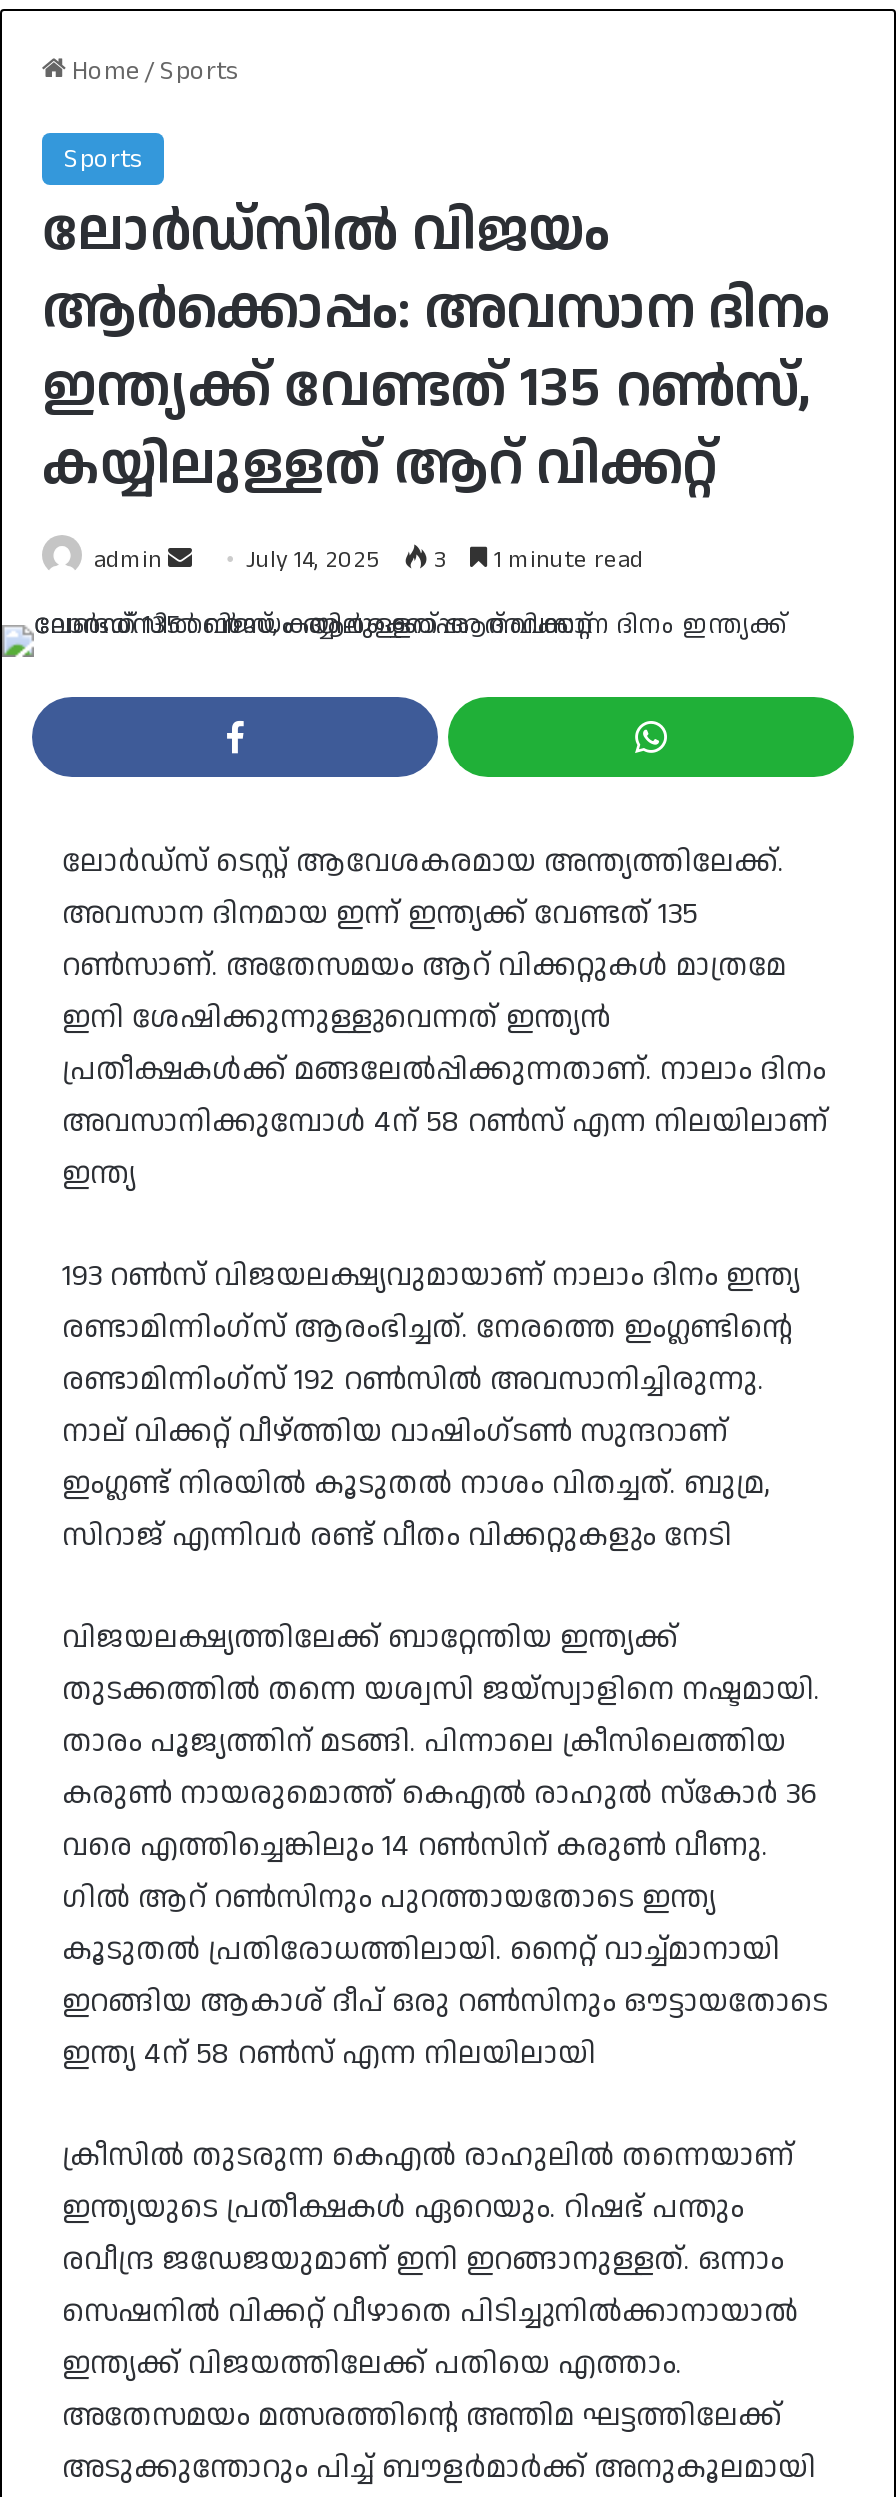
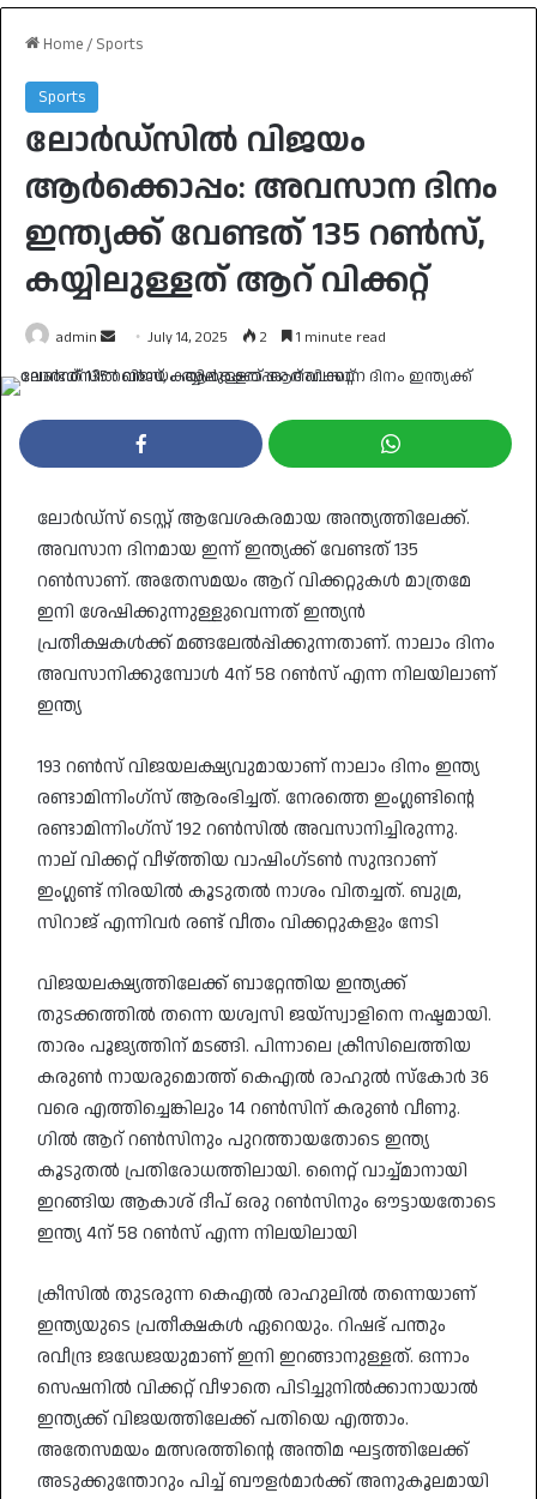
- 3
+ 2
